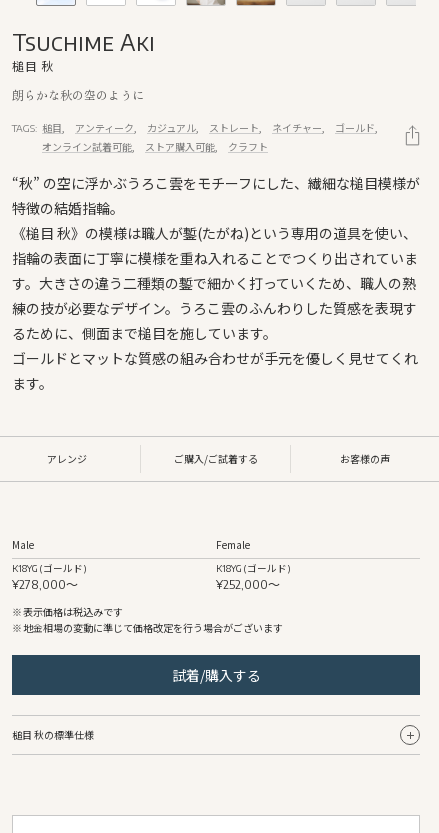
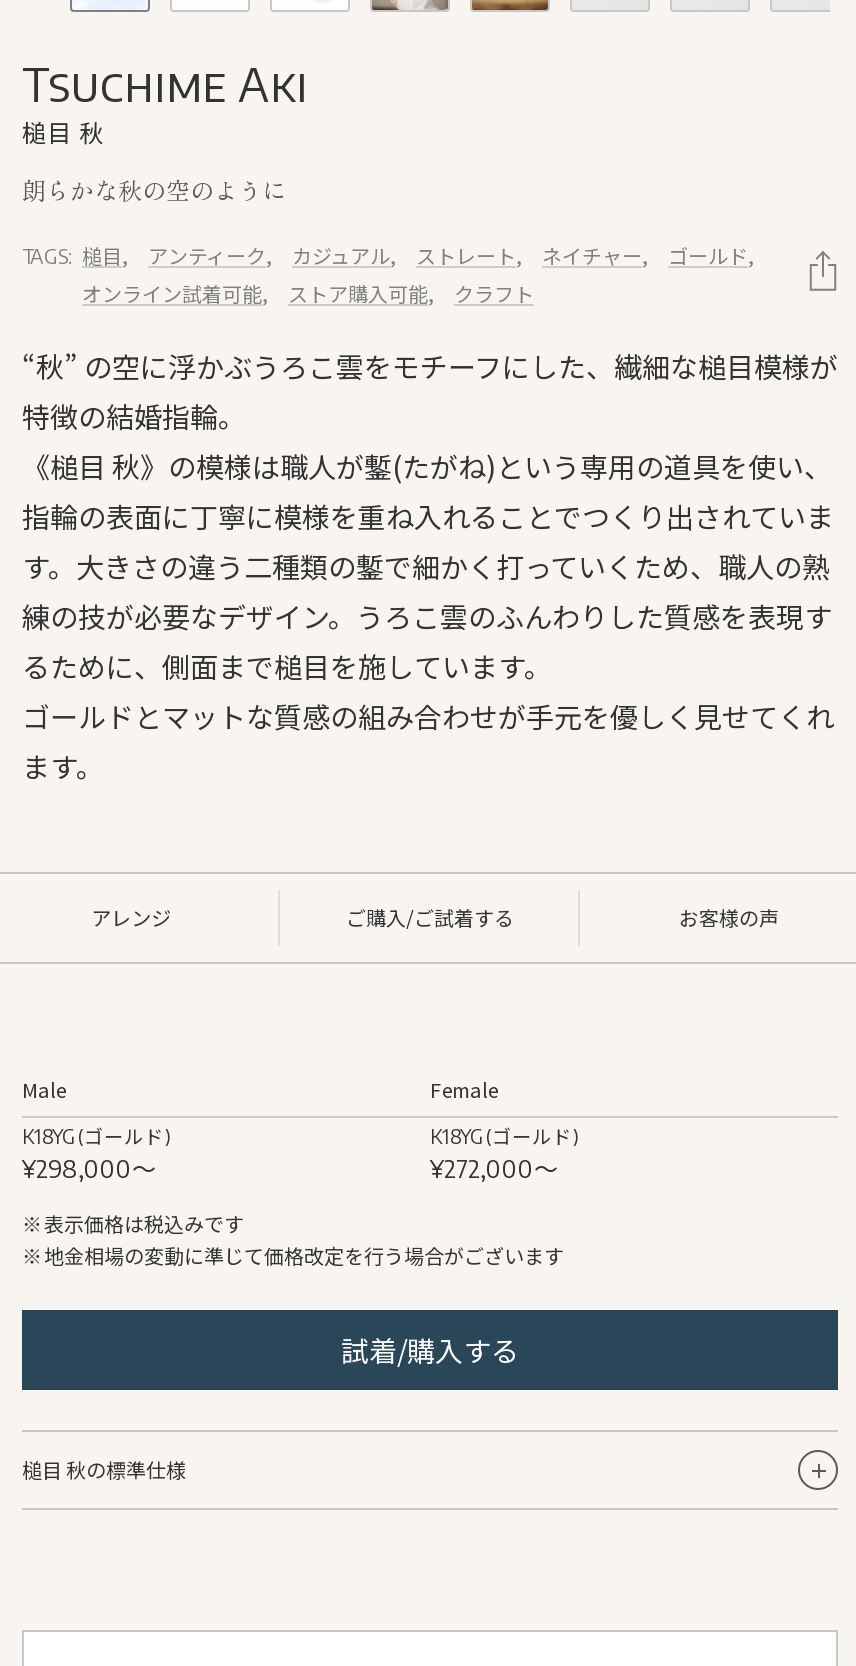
- ¥278,000〜
+ ¥298,000〜

- ¥252,000〜
+ ¥272,000〜
